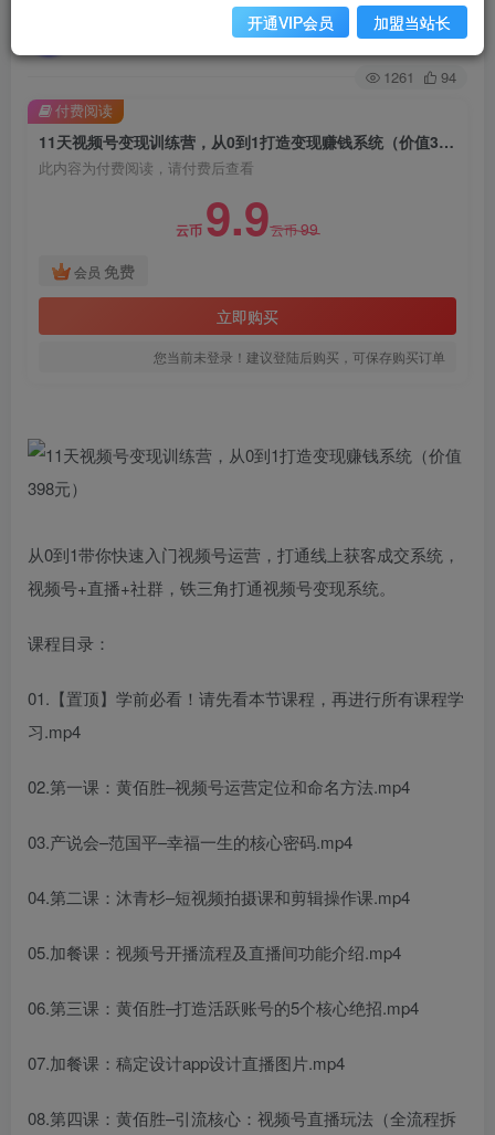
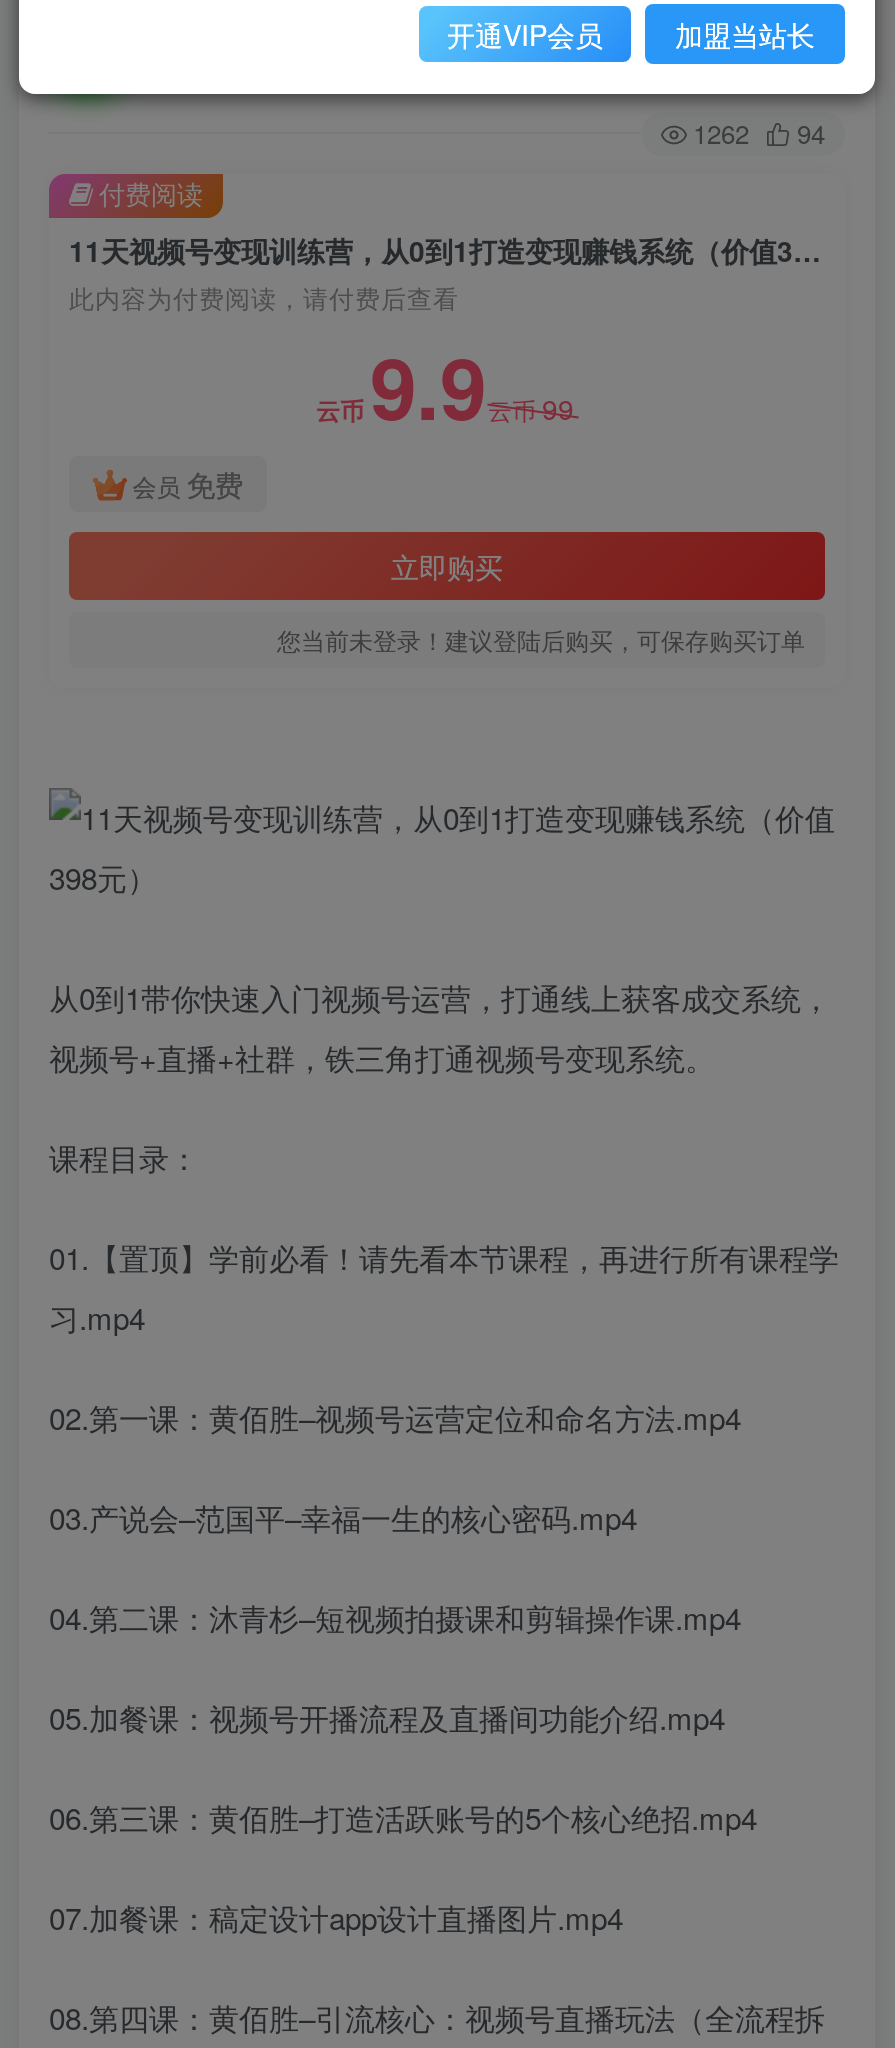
- 1261 94
+ 1262 94
